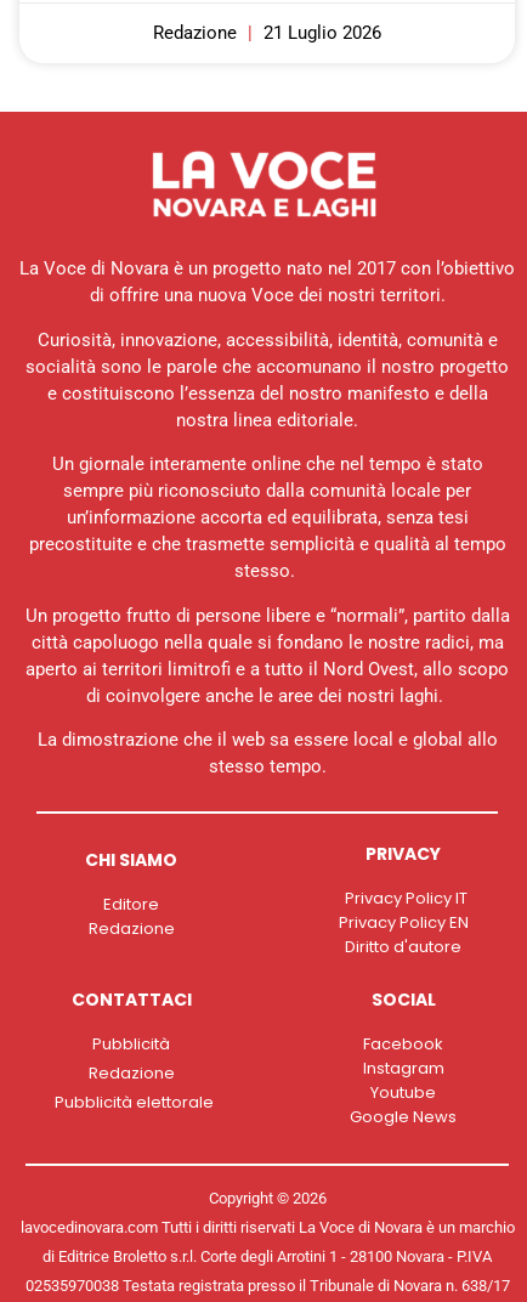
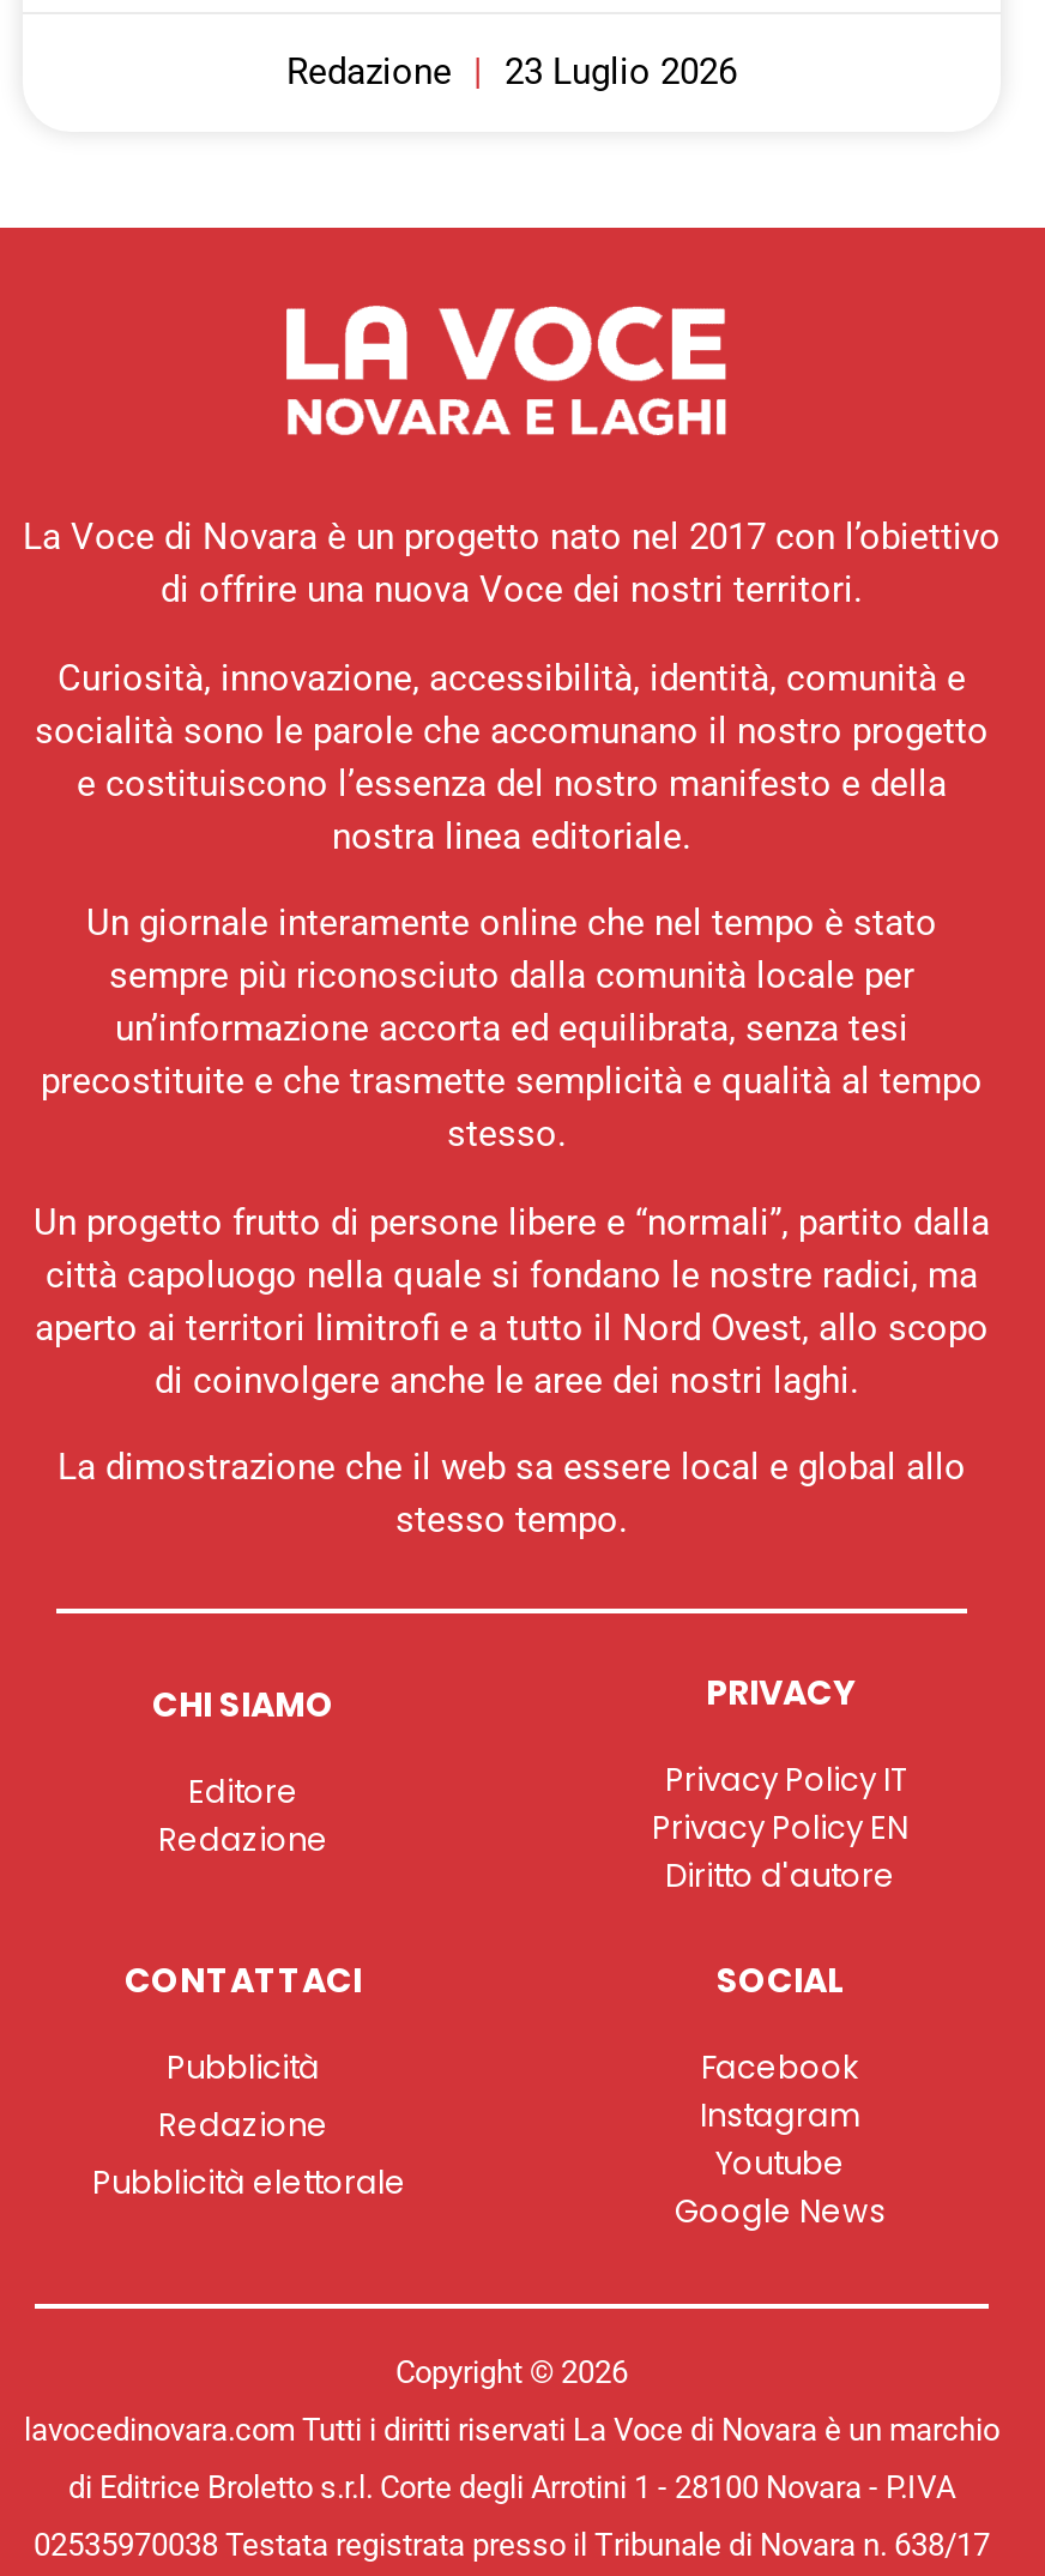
- Redazione 21 Luglio 2026
+ Redazione 23 Luglio 2026
